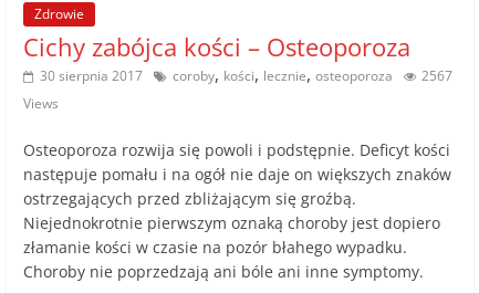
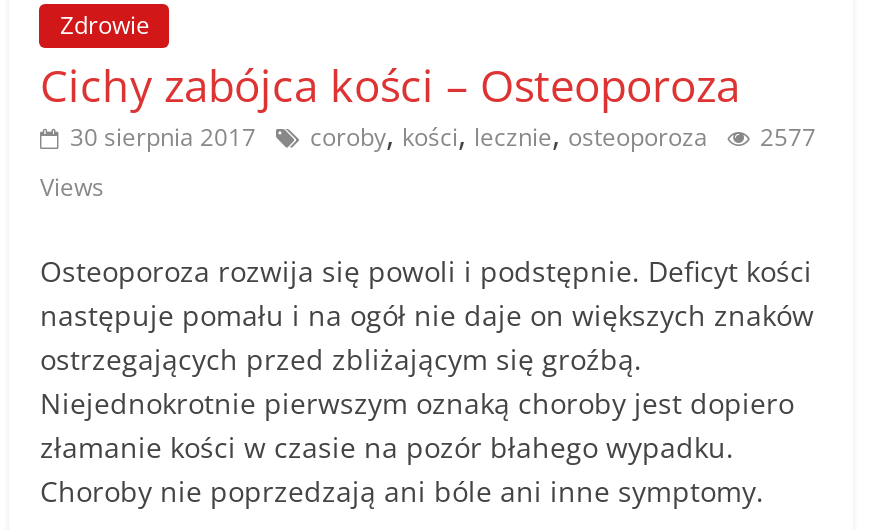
- 30 sierpnia 2017 coroby, kości, lecznie, osteoporoza 2567
+ 30 sierpnia 2017 coroby, kości, lecznie, osteoporoza 2577
